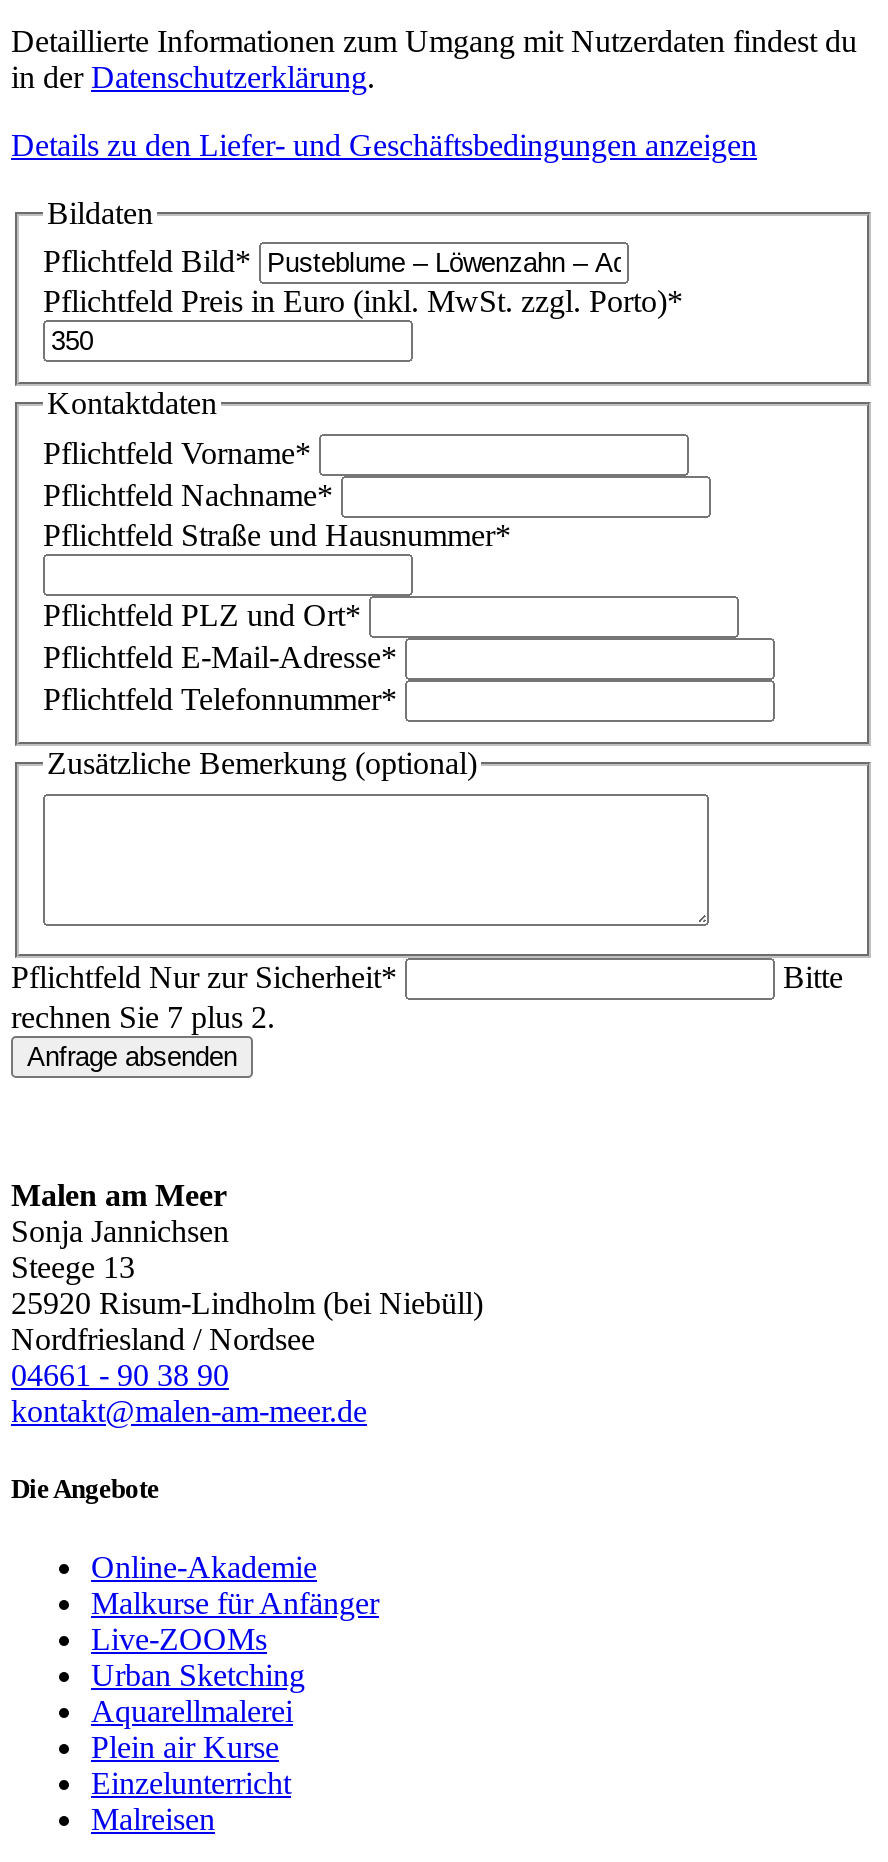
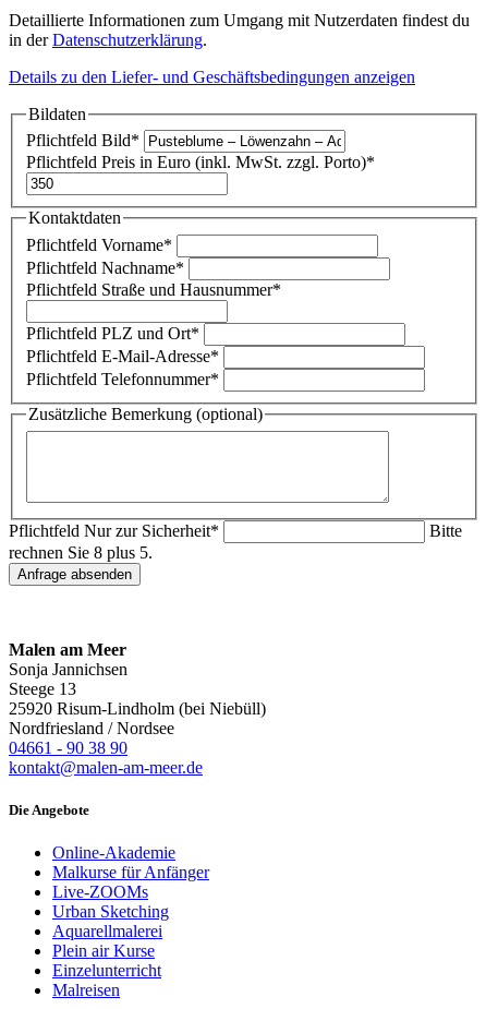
- rechnen Sie 7 plus 2.
+ rechnen Sie 8 plus 5.
